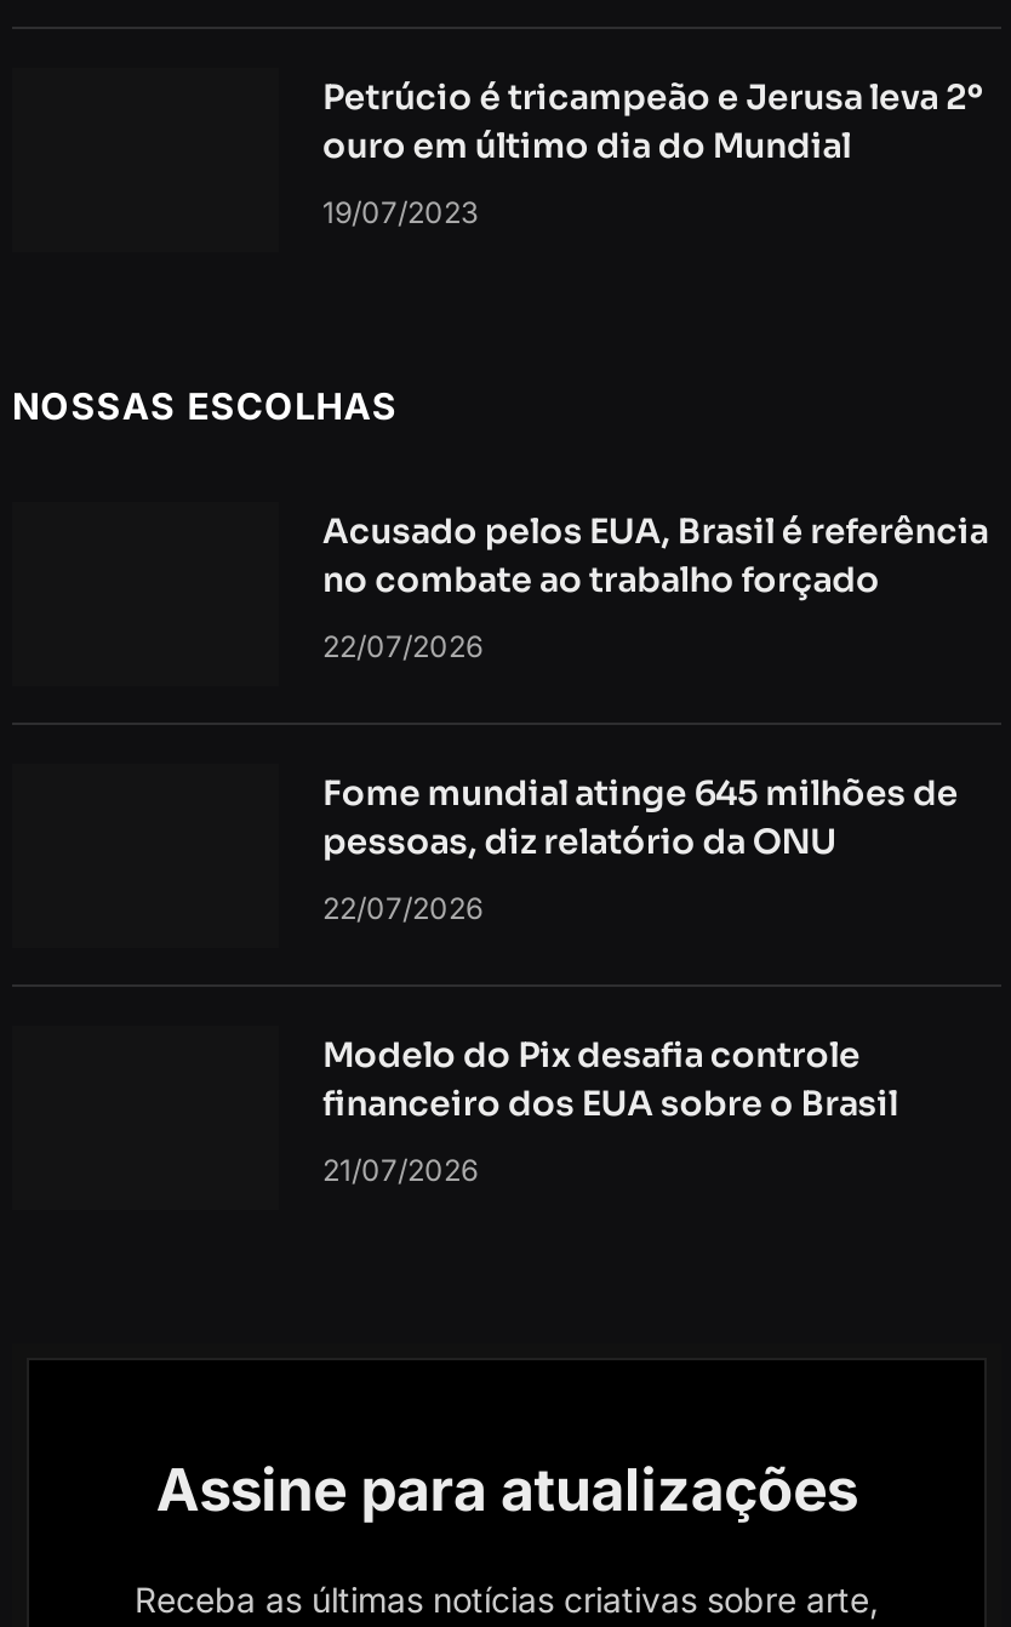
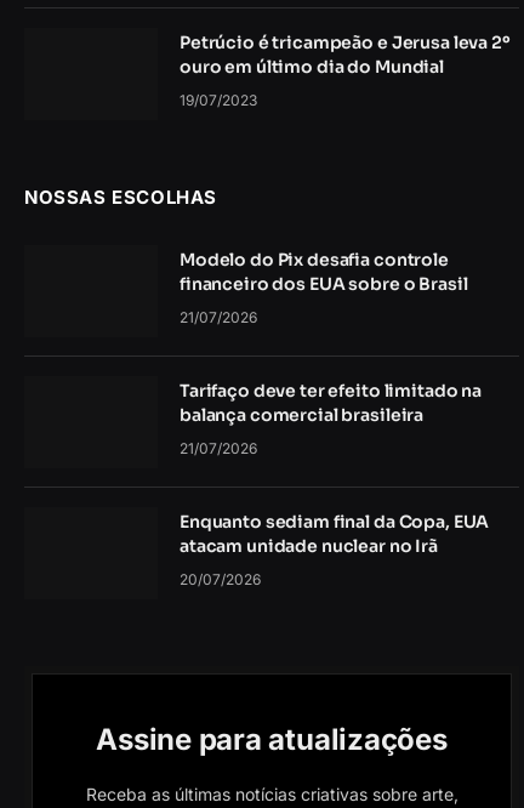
- Acusado pelos EUA, Brasil é referência
- no combate ao trabalho forçado
- 22/07/2026
- Fome mundial atinge 645 milhões de
- pessoas, diz relatório da ONU
- 22/07/2026

moved up: Modelo do Pix desafia controle | financeiro dos EUA sobre o Brasil | 21/07/2026

+ Tarifaço deve ter efeito limitado na
+ balança comercial brasileira
+ 21/07/2026
+ Enquanto sediam final da Copa, EUA
+ atacam unidade nuclear no Irã
+ 20/07/2026
